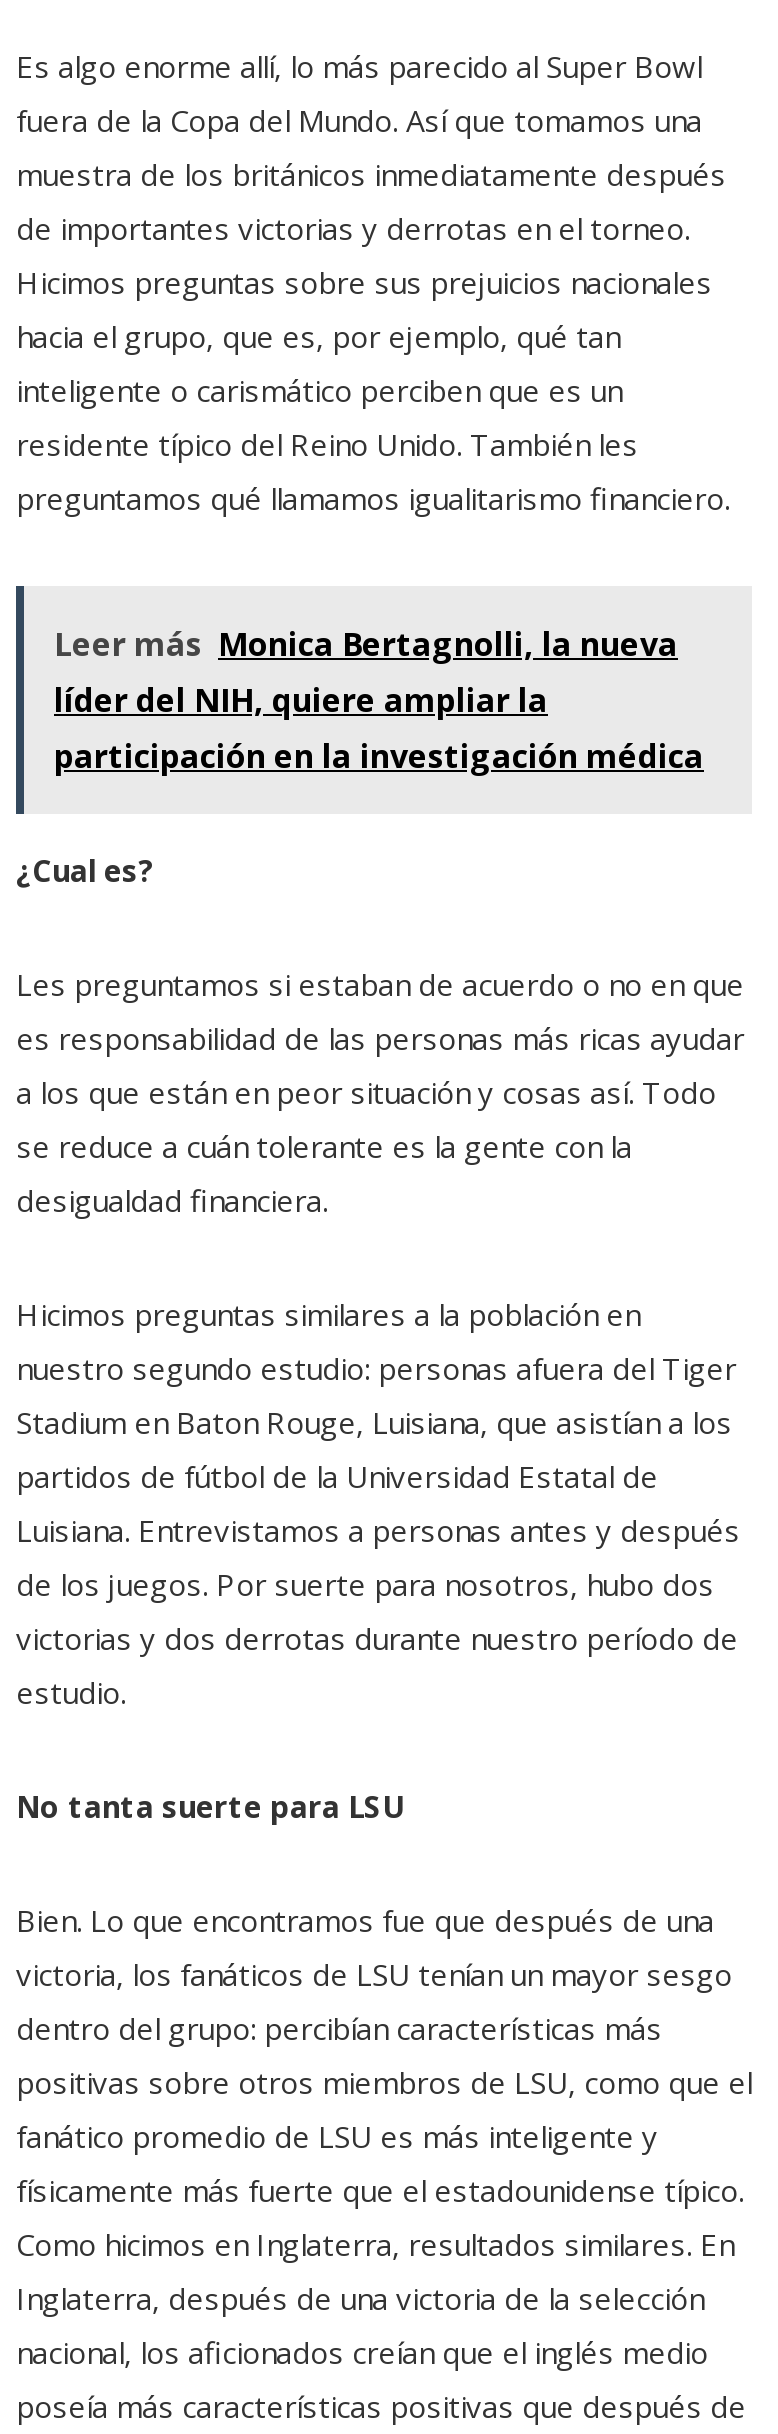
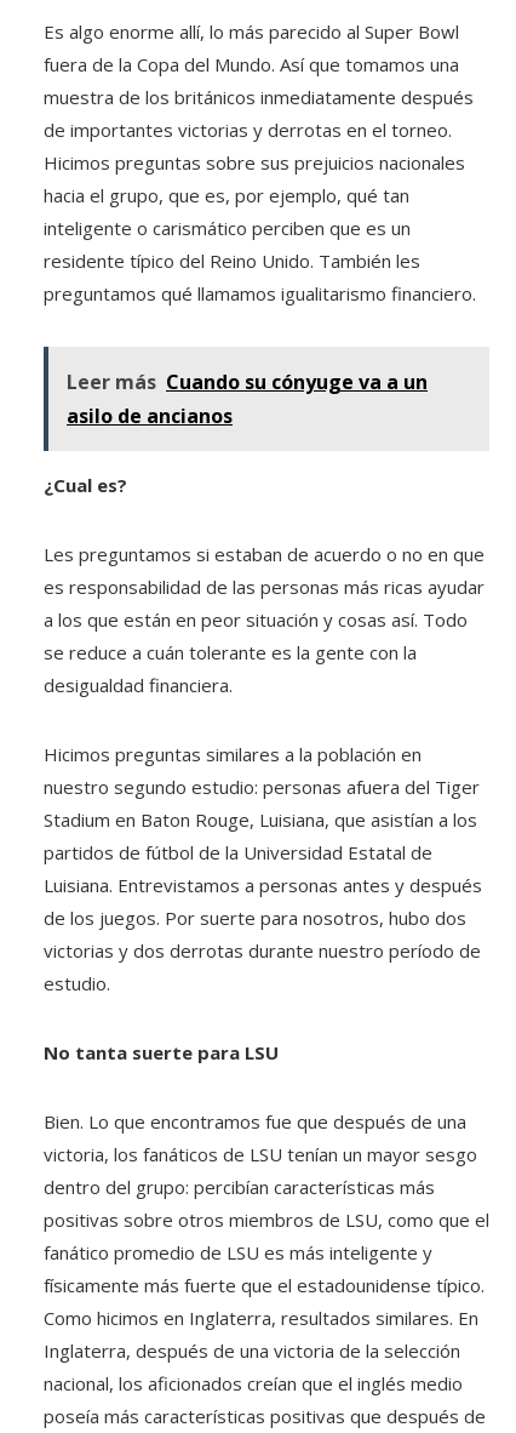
- Leer más Monica Bertagnolli, la nueva
- líder del NIH, quiere ampliar la
- participación en la investigación médica
+ Leer más Cuando su cónyuge va a un
+ asilo de ancianos
